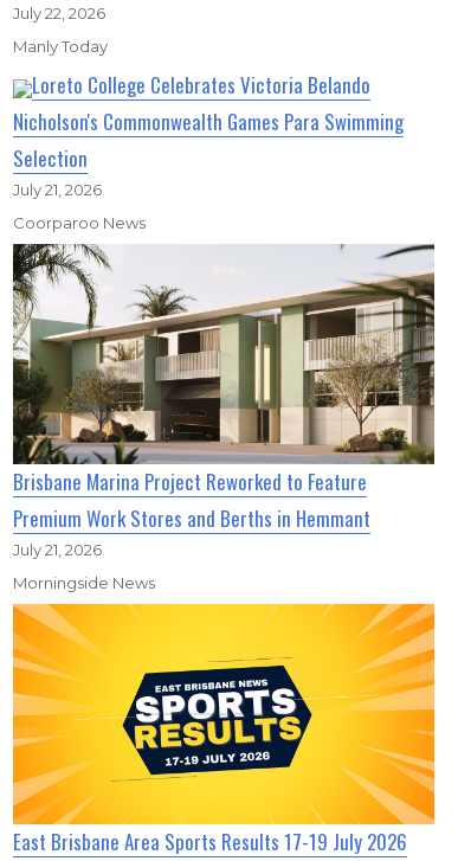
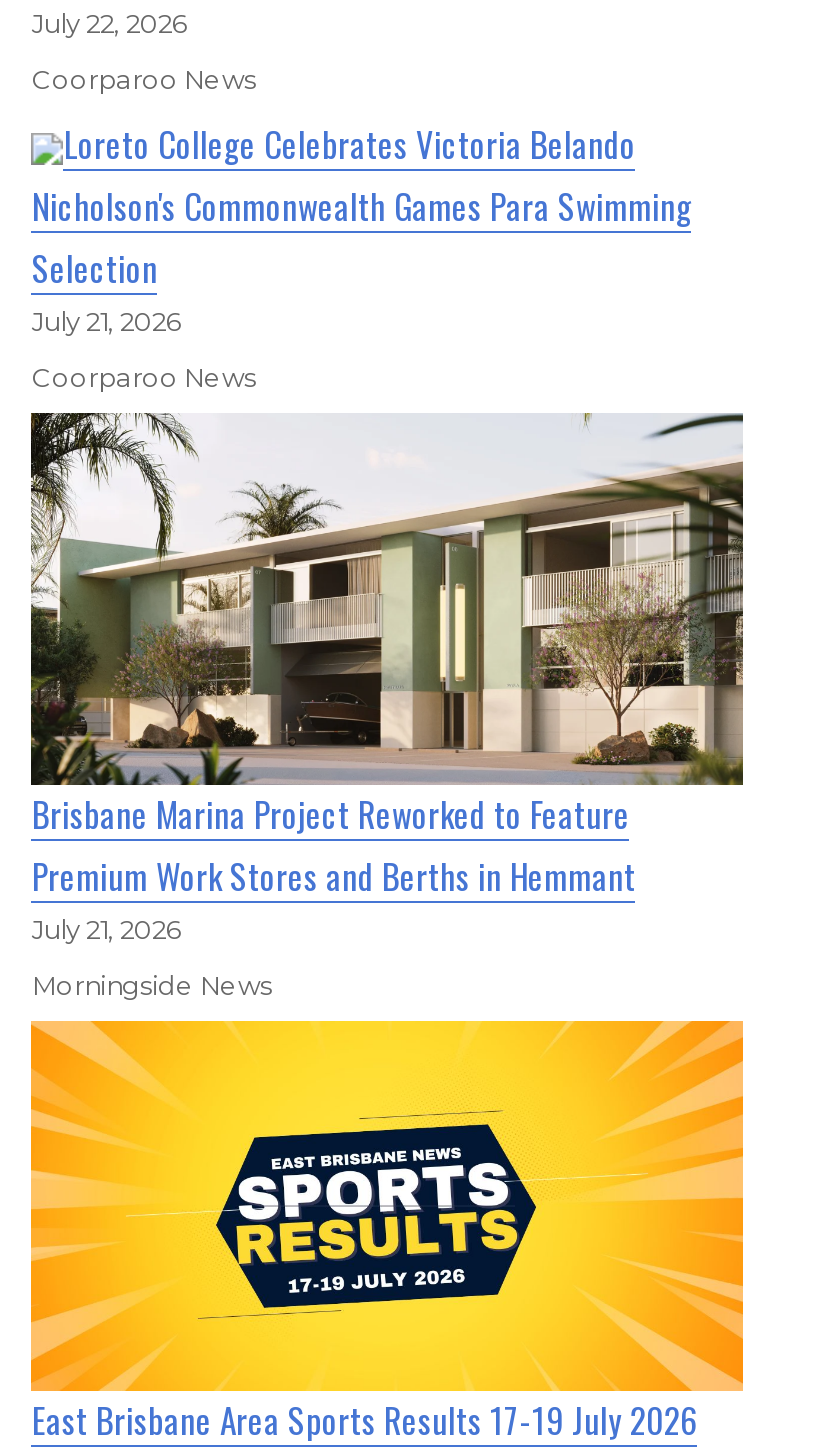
- Manly Today
+ Coorparoo News
